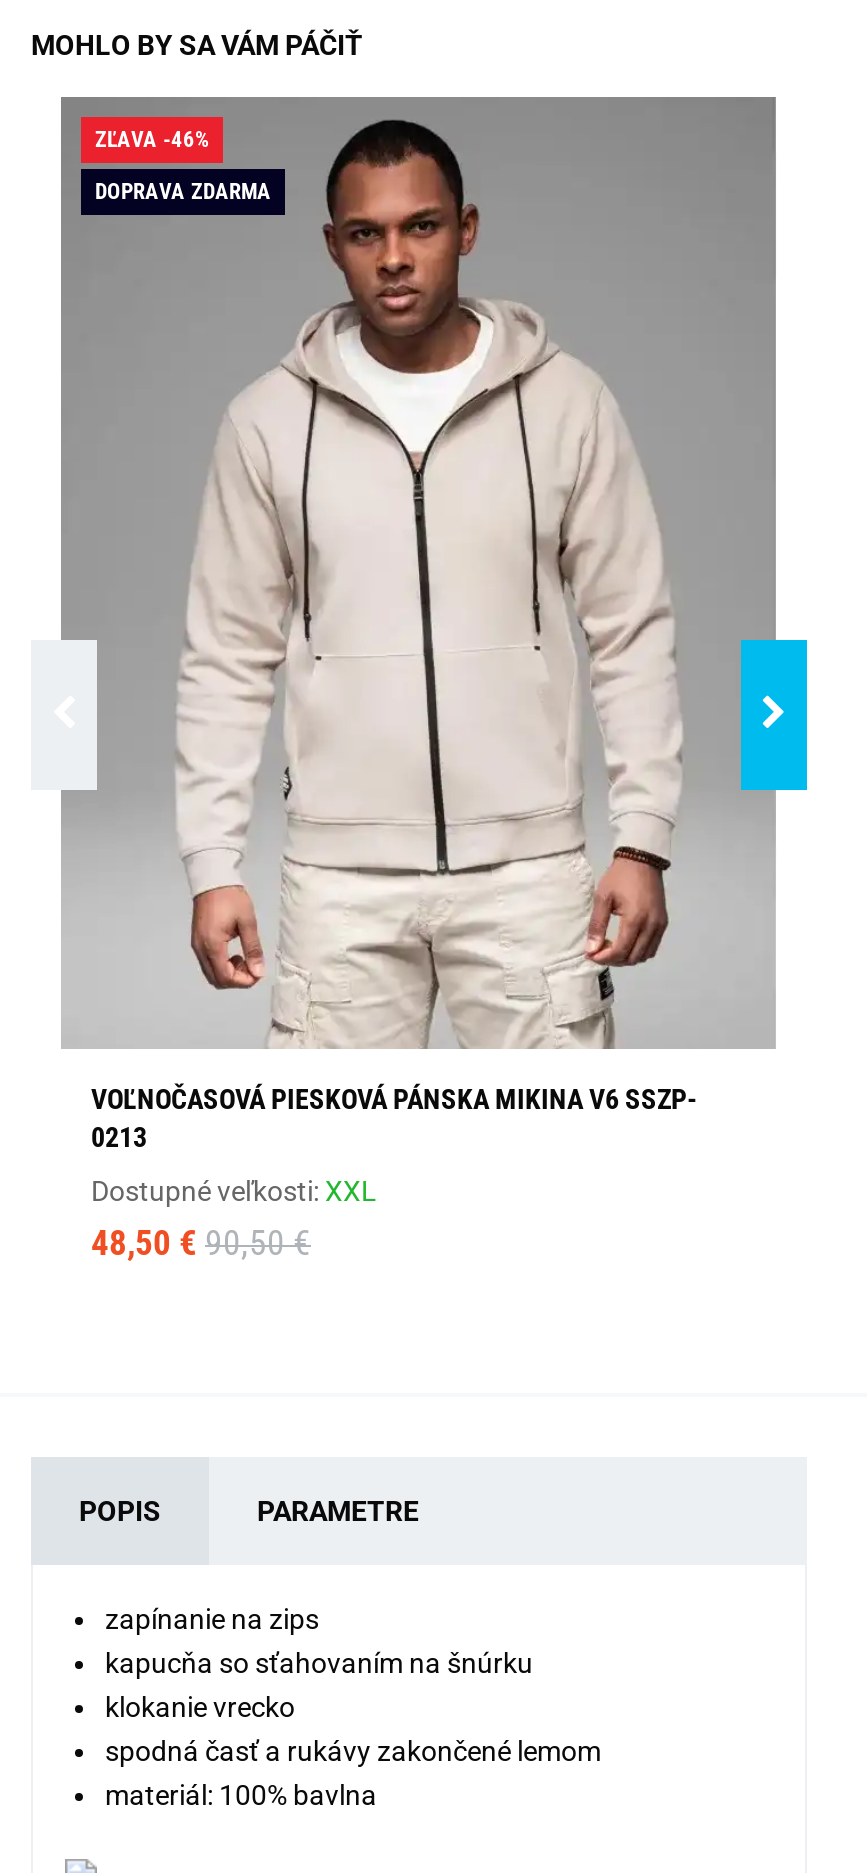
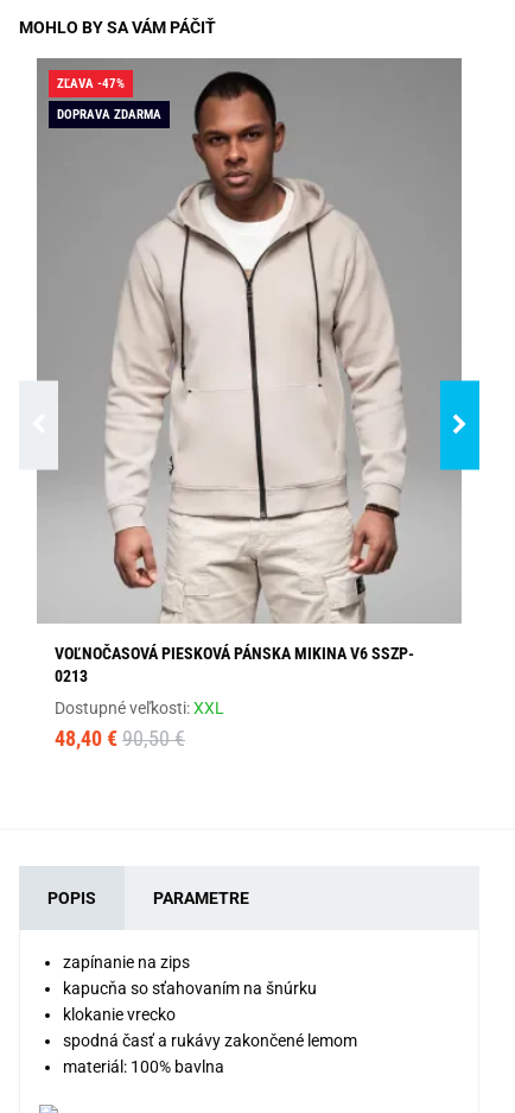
- ZĽAVA -46%
+ ZĽAVA -47%

- 48,50 € 90,50 €
+ 48,40 € 90,50 €
